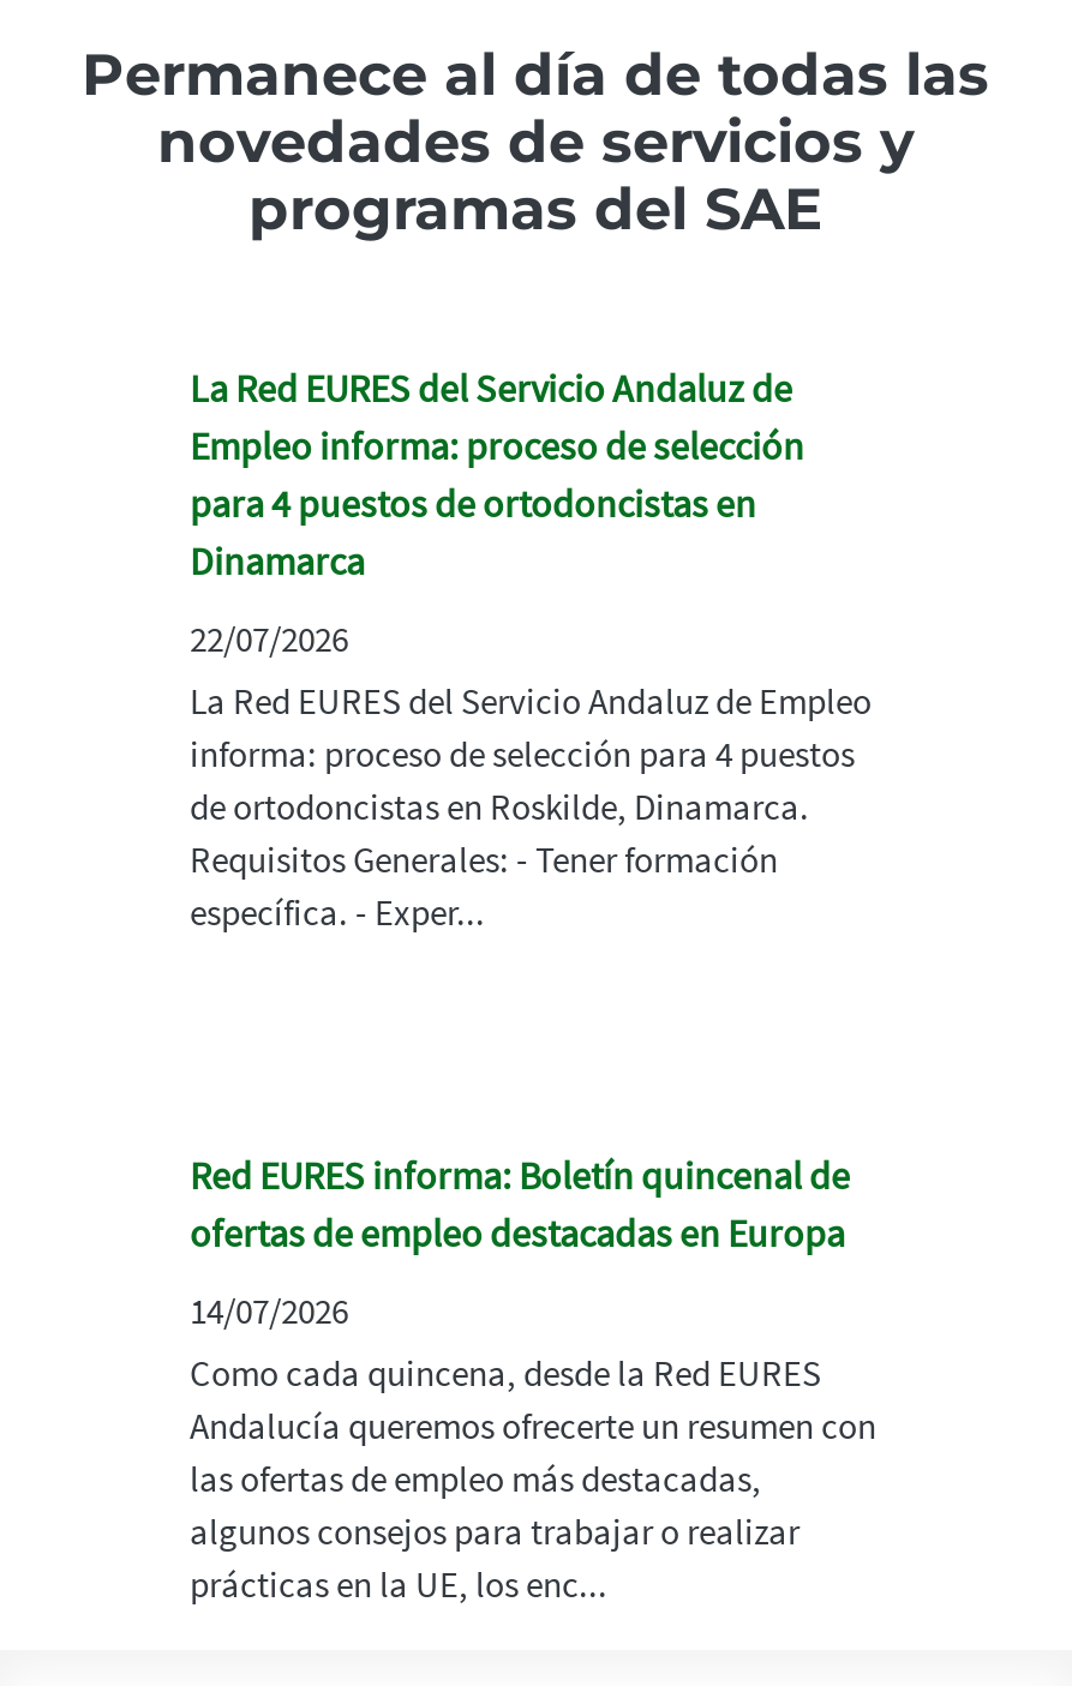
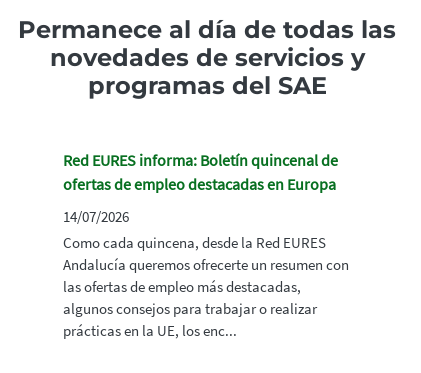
- La Red EURES del Servicio Andaluz de
- Empleo informa: proceso de selección
- para 4 puestos de ortodoncistas en
- Dinamarca
- 22/07/2026
- La Red EURES del Servicio Andaluz de Empleo
- informa: proceso de selección para 4 puestos
- de ortodoncistas en Roskilde, Dinamarca.
- Requisitos Generales: - Tener formación
- específica. - Exper...
